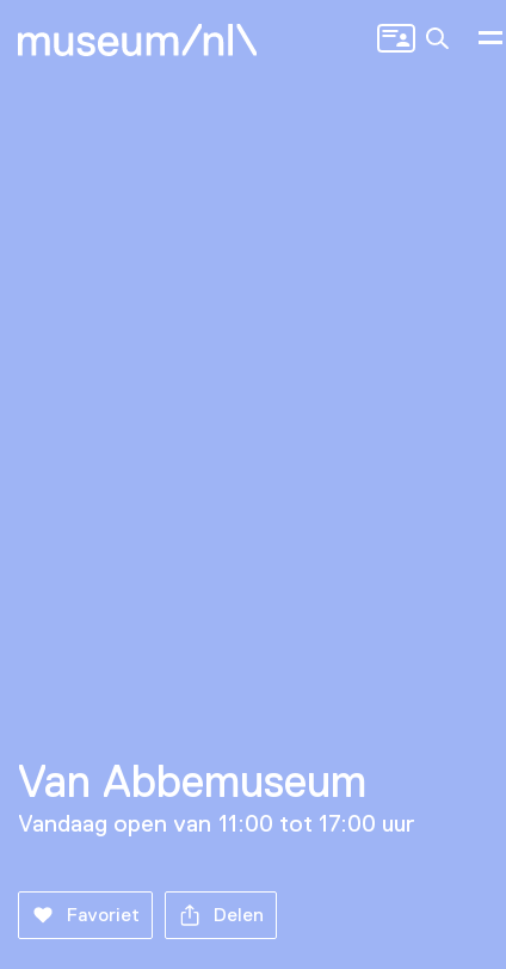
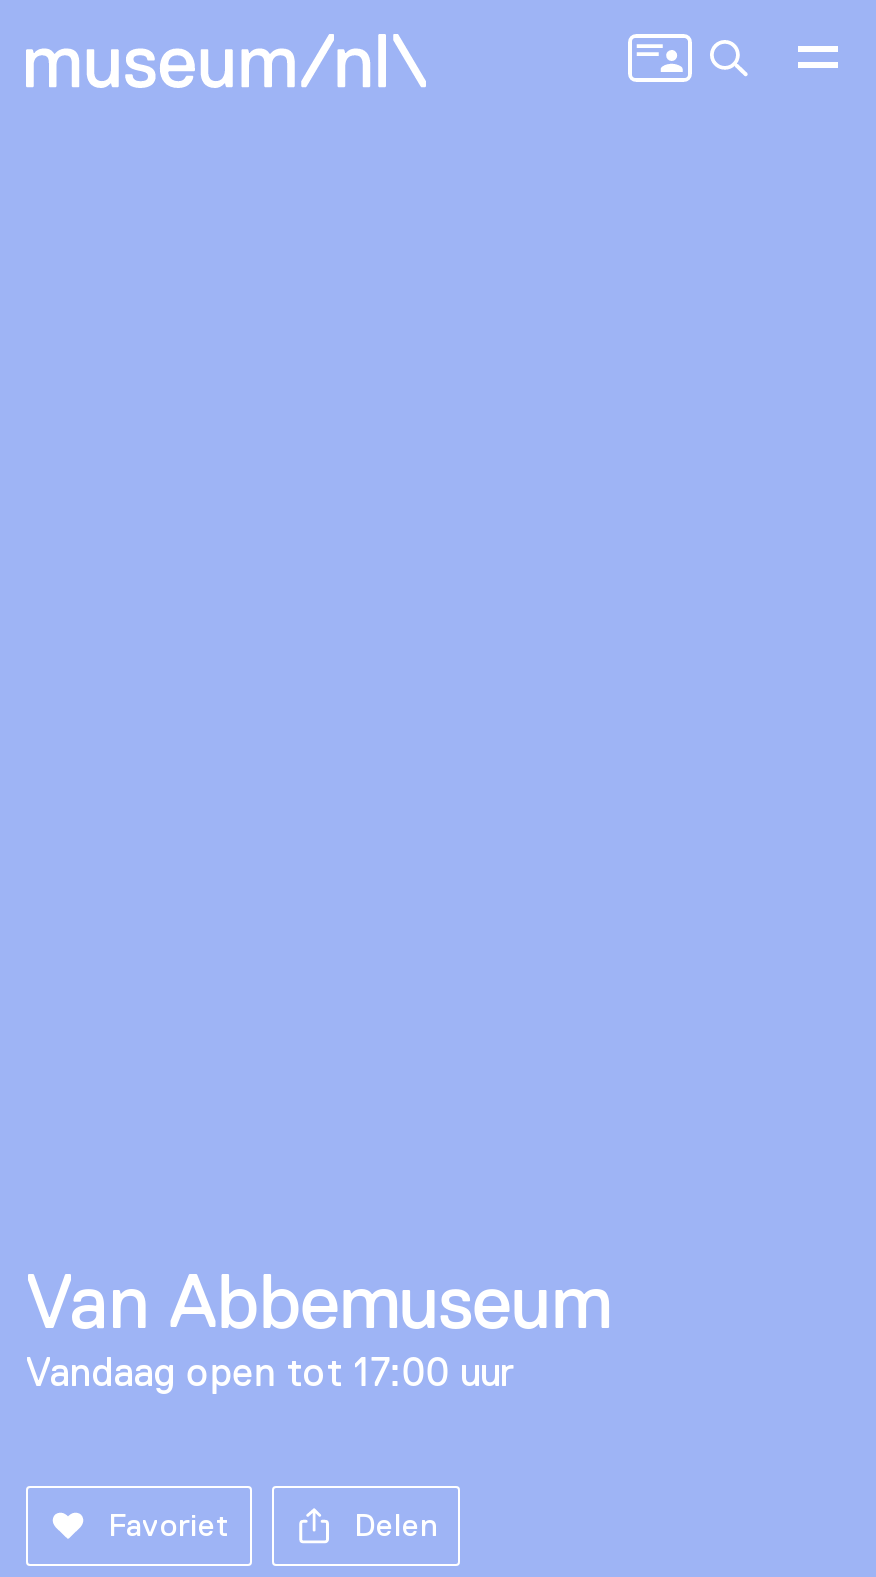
- Vandaag open van 11:00 tot 17:00 uur
+ Vandaag open tot 17:00 uur
